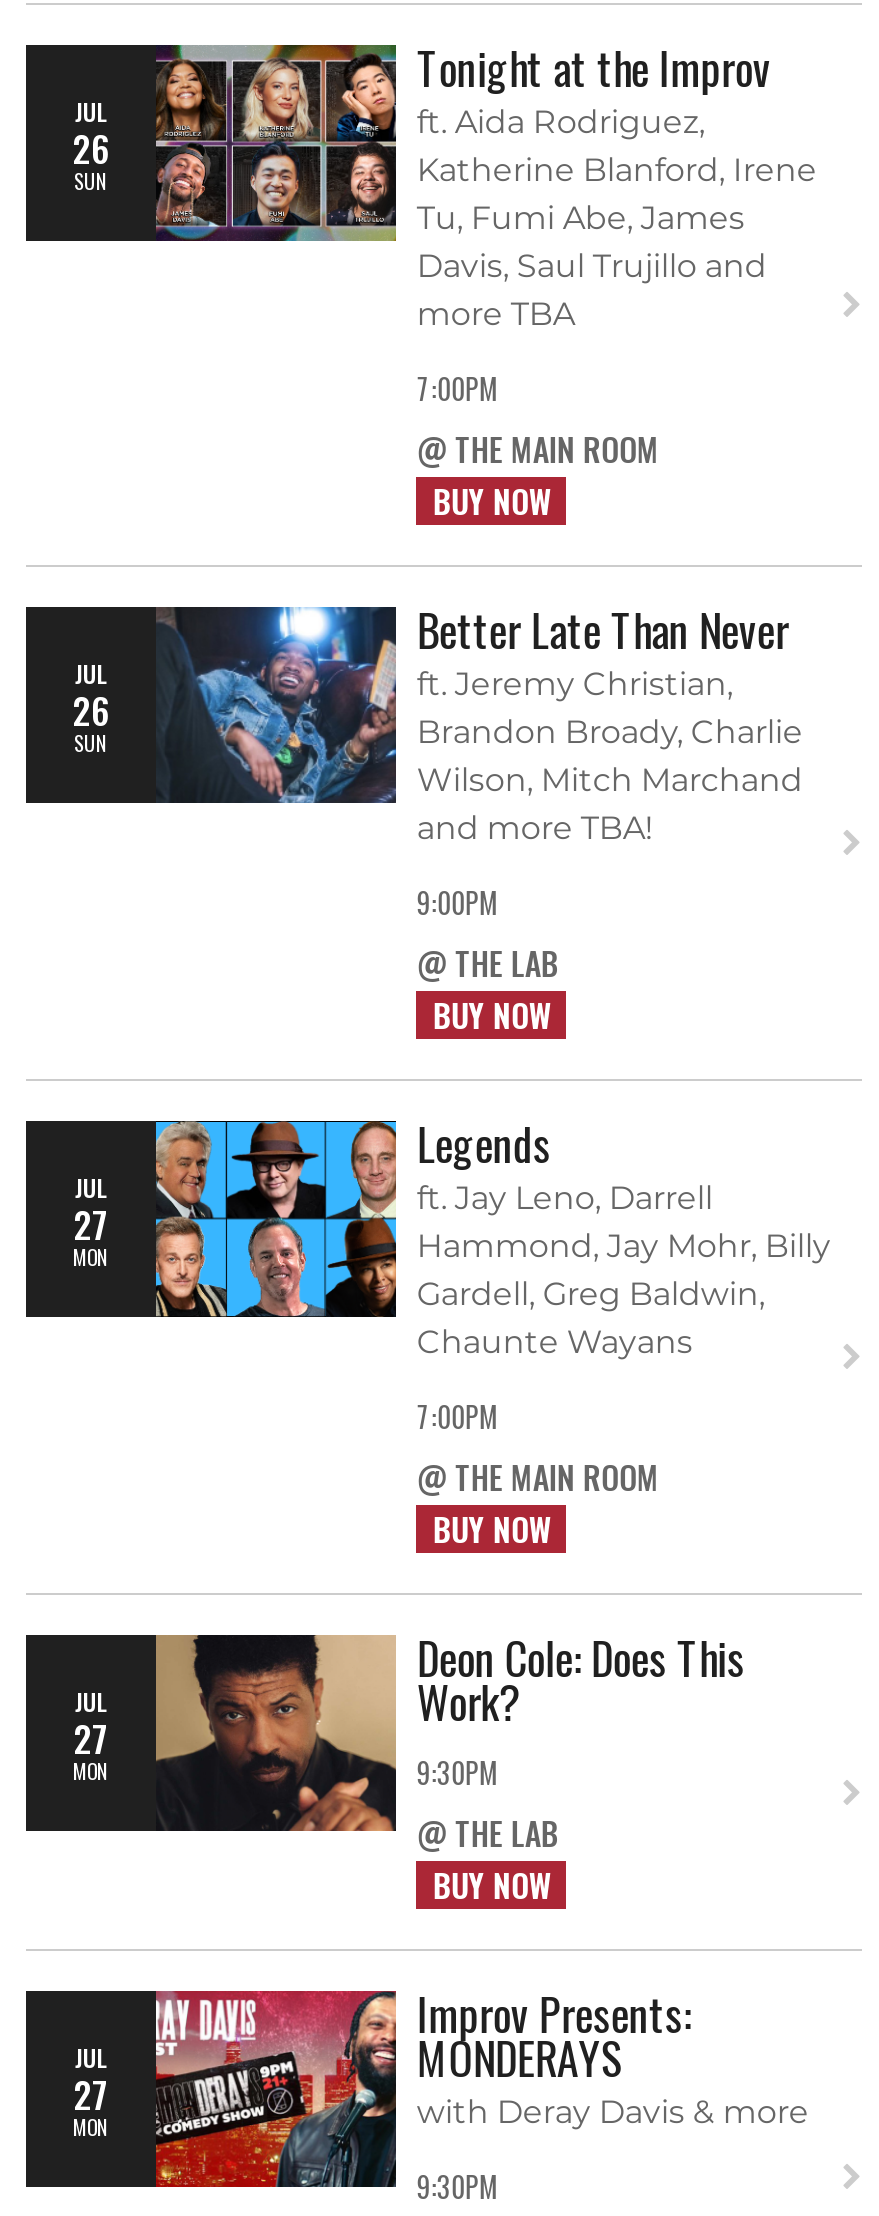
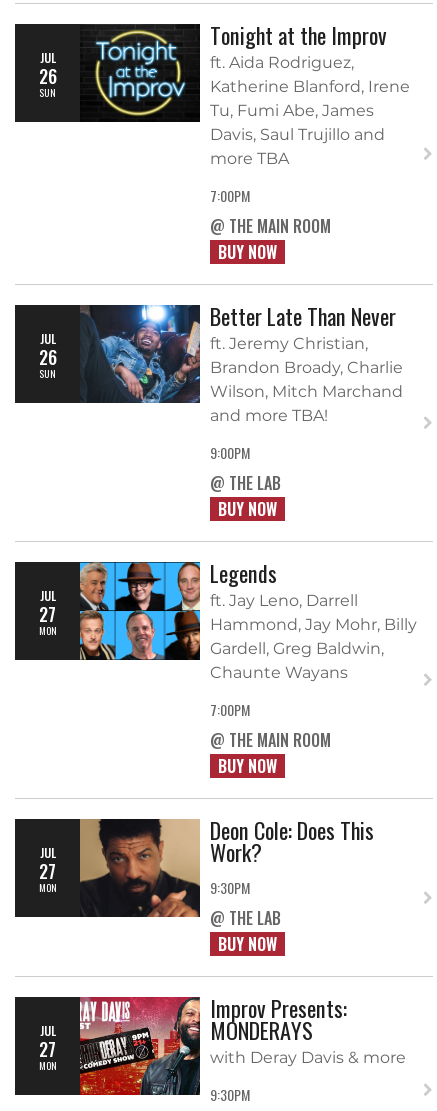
- [image]
+ [image]
